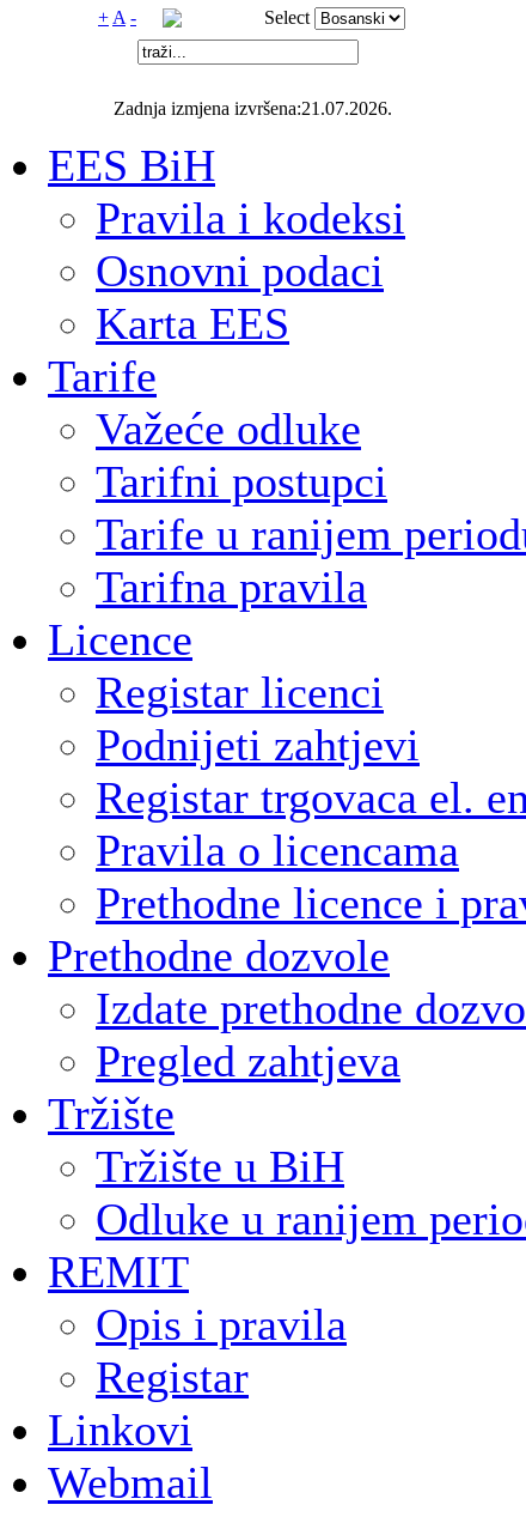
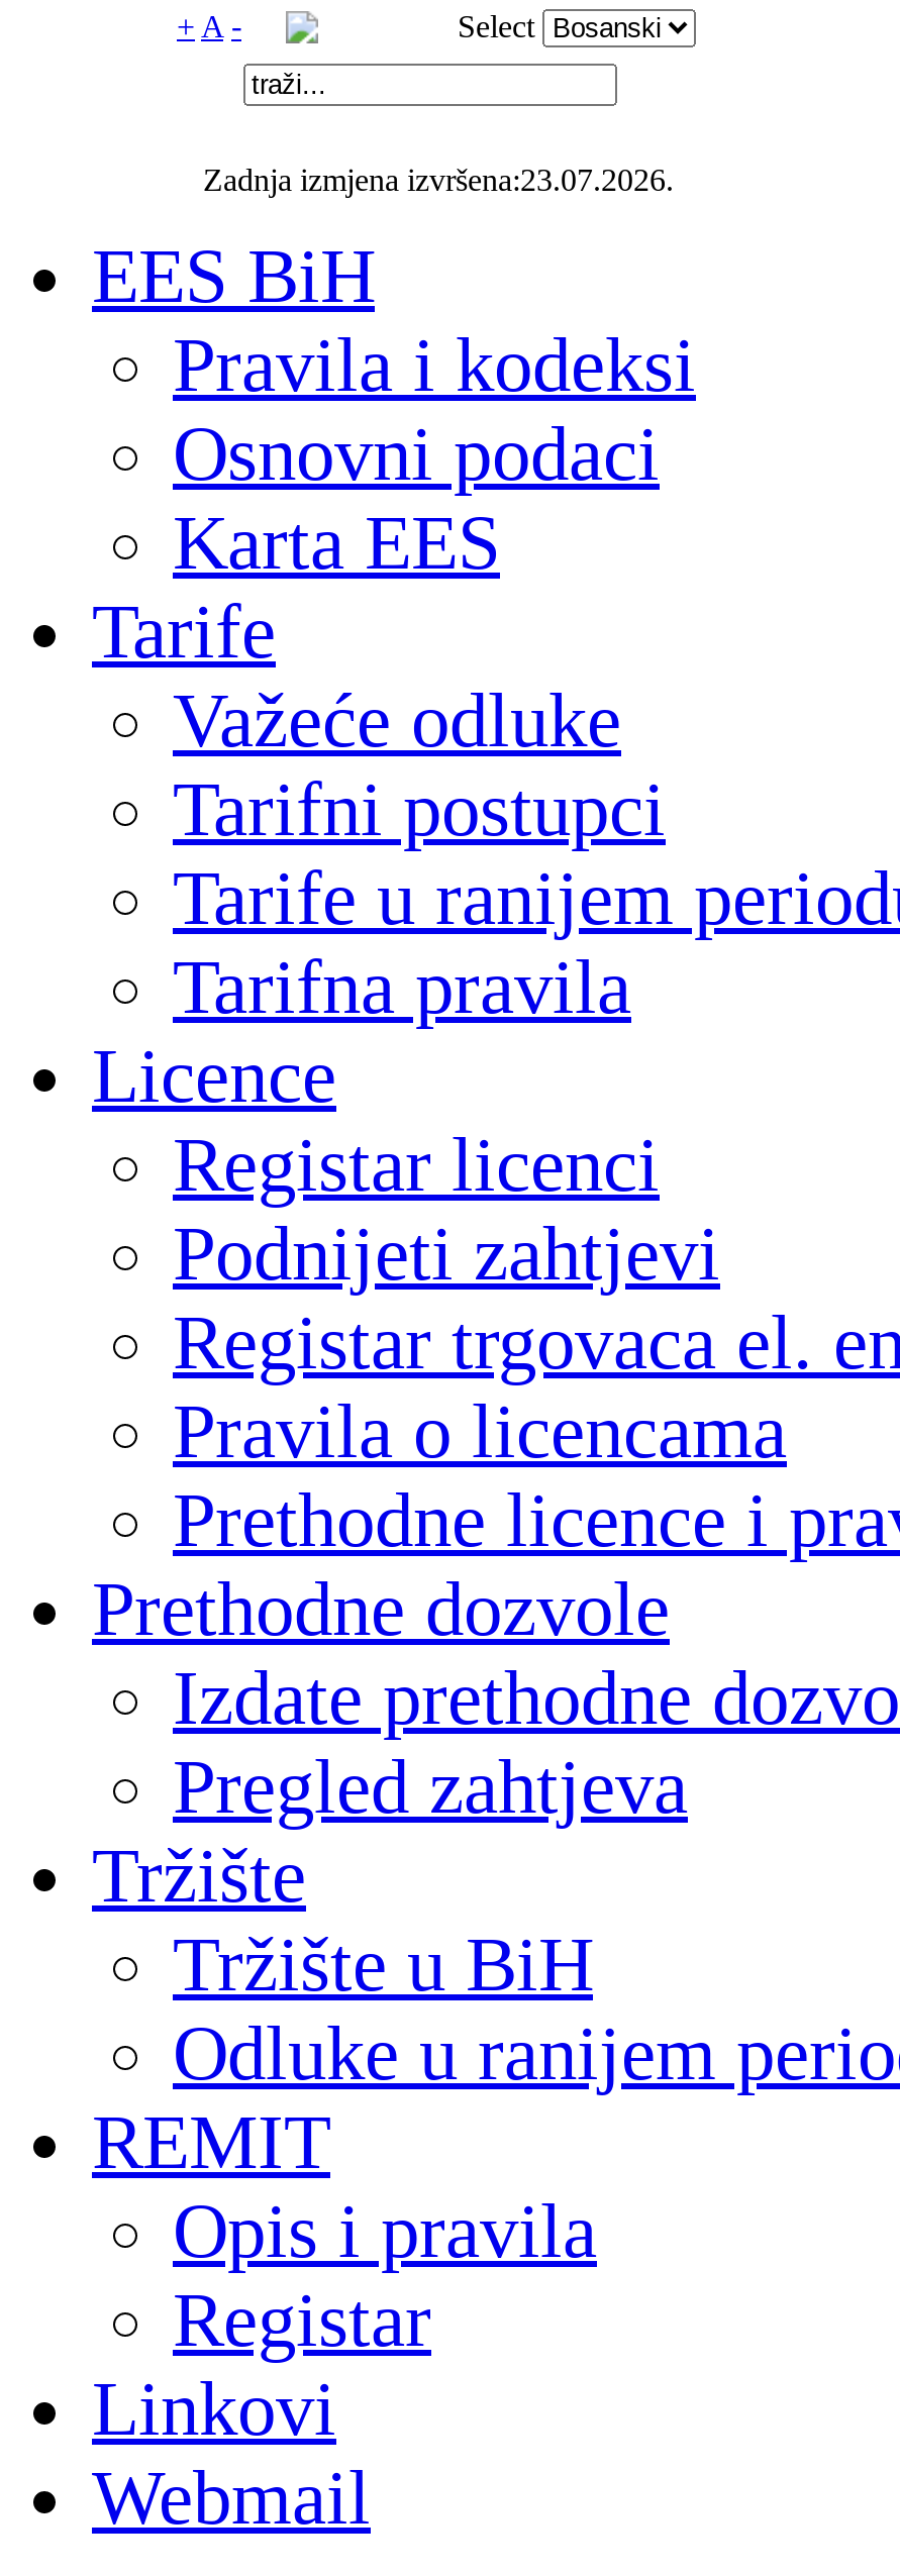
- Zadnja izmjena izvršena:21.07.2026.
+ Zadnja izmjena izvršena:23.07.2026.
